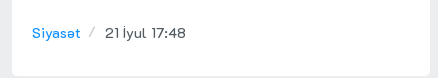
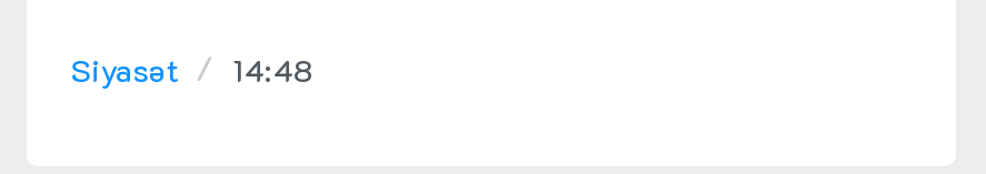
- Siyasət 21 İyul 17:48
+ Siyasət 14:48
